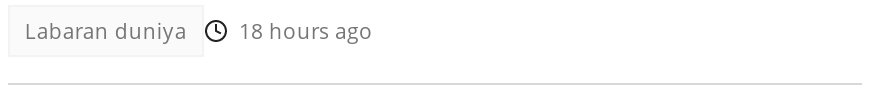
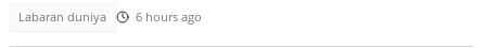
- Labaran duniya 18 hours ago
+ Labaran duniya 6 hours ago
